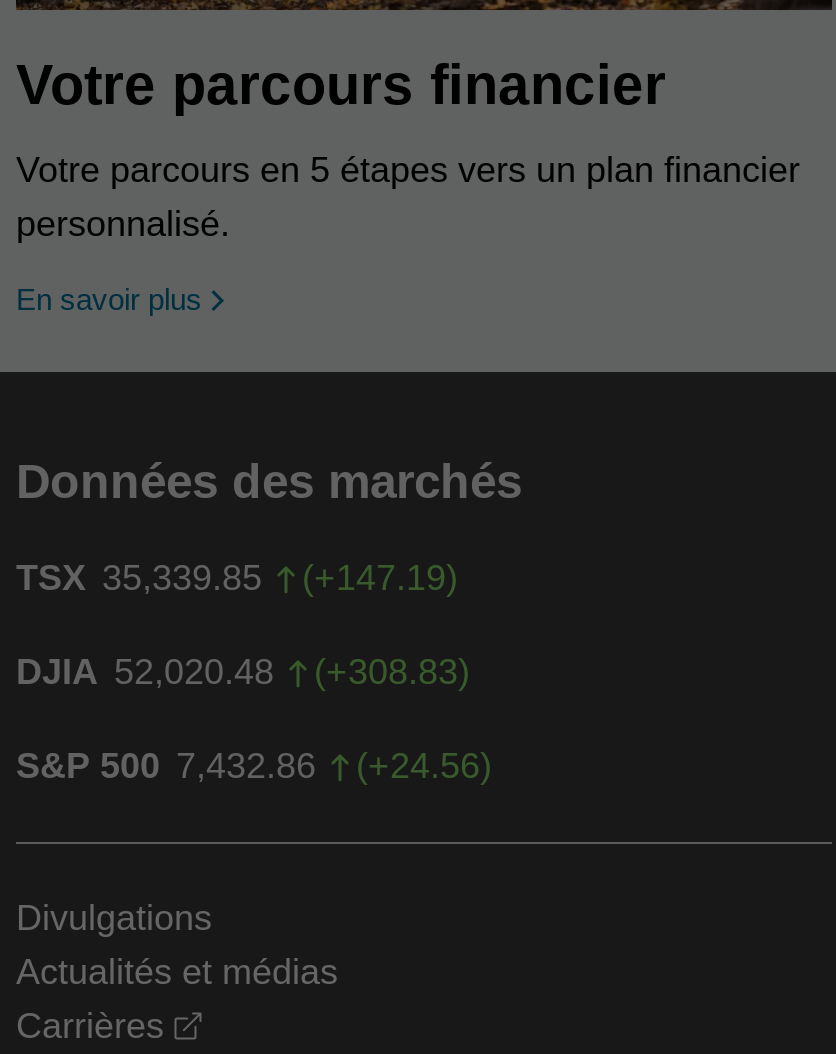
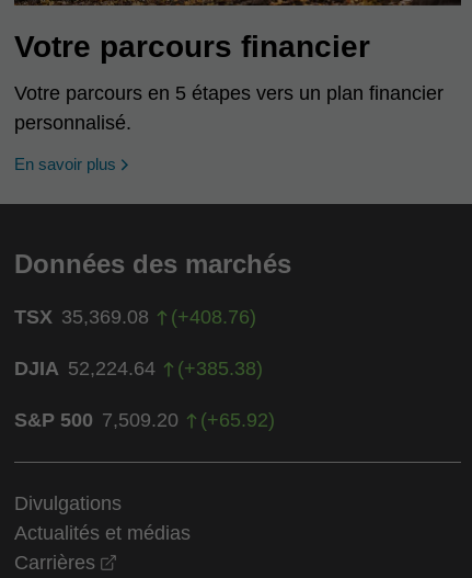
- TSX 35,339.85
+ TSX 35,369.08

- (+147.19)
+ (+408.76)

- DJIA 52,020.48
+ DJIA 52,224.64

- (+308.83)
+ (+385.38)

- S&P 500 7,432.86
+ S&P 500 7,509.20

- (+24.56)
+ (+65.92)
